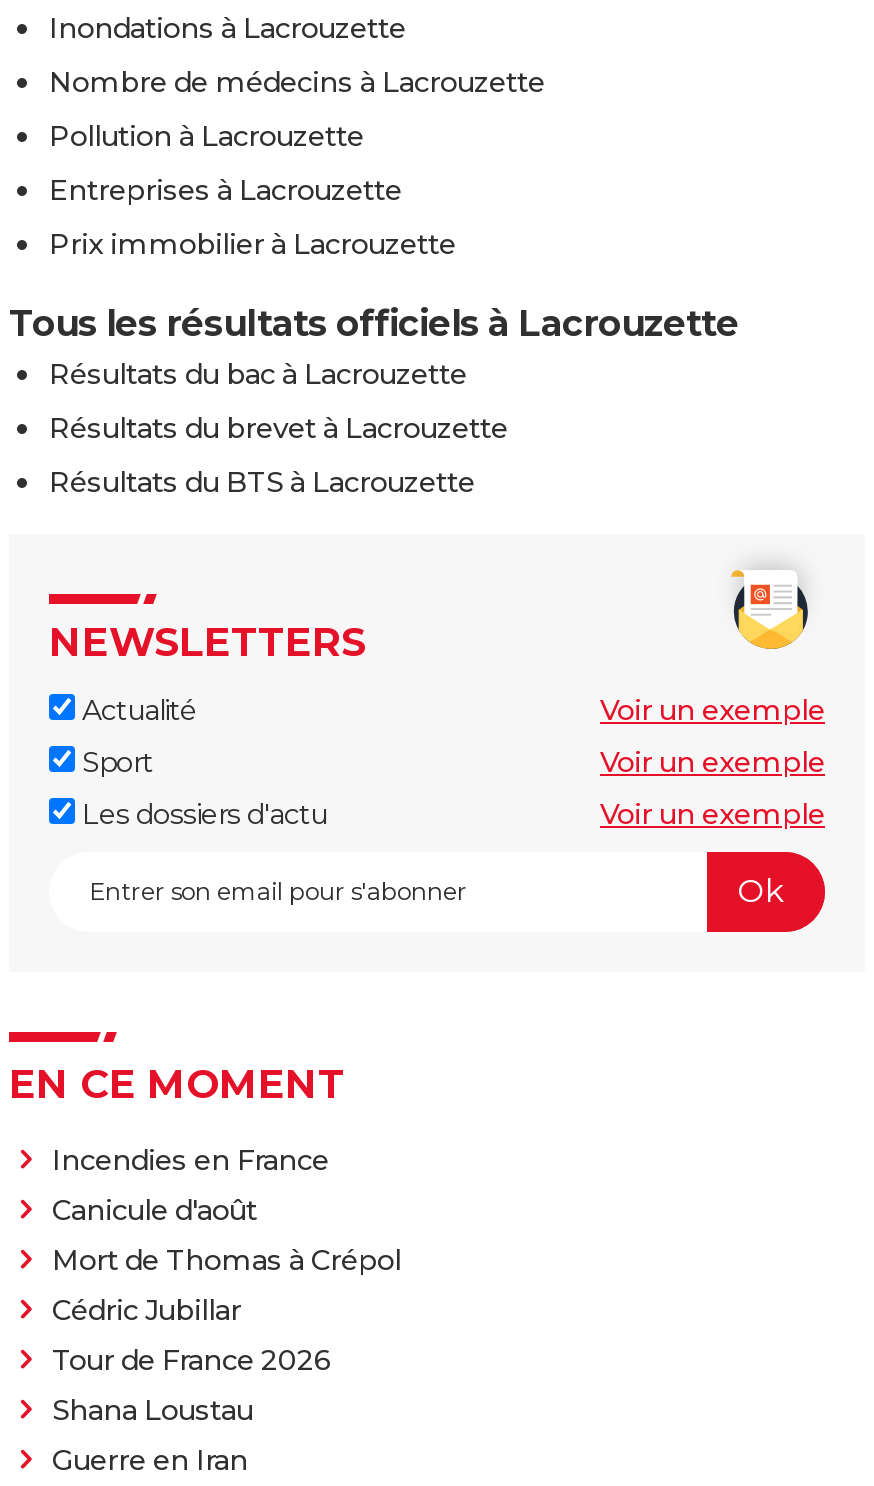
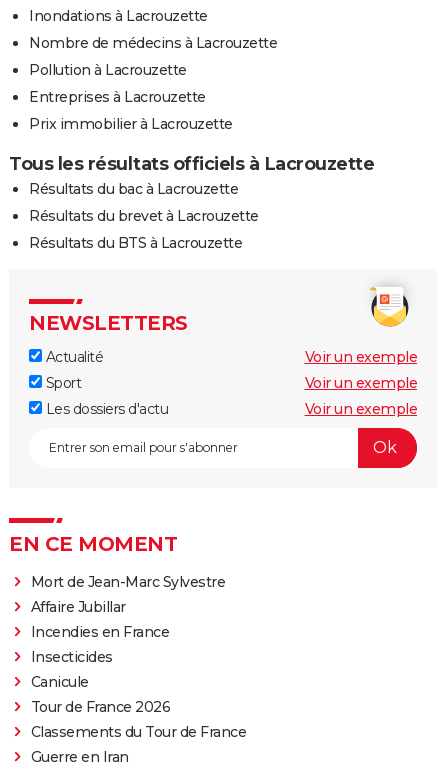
+ Mort de Jean-Marc Sylvestre
+ Affaire Jubillar

moved down: Incendies en France

- Canicule d'août
- Mort de Thomas à Crépol
- Cédric Jubillar
+ Insecticides
+ Canicule

- Shana Loustau
+ Classements du Tour de France
